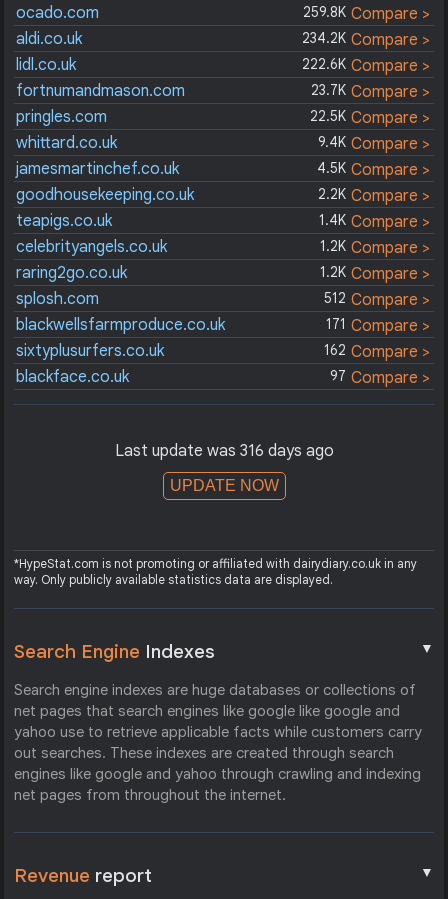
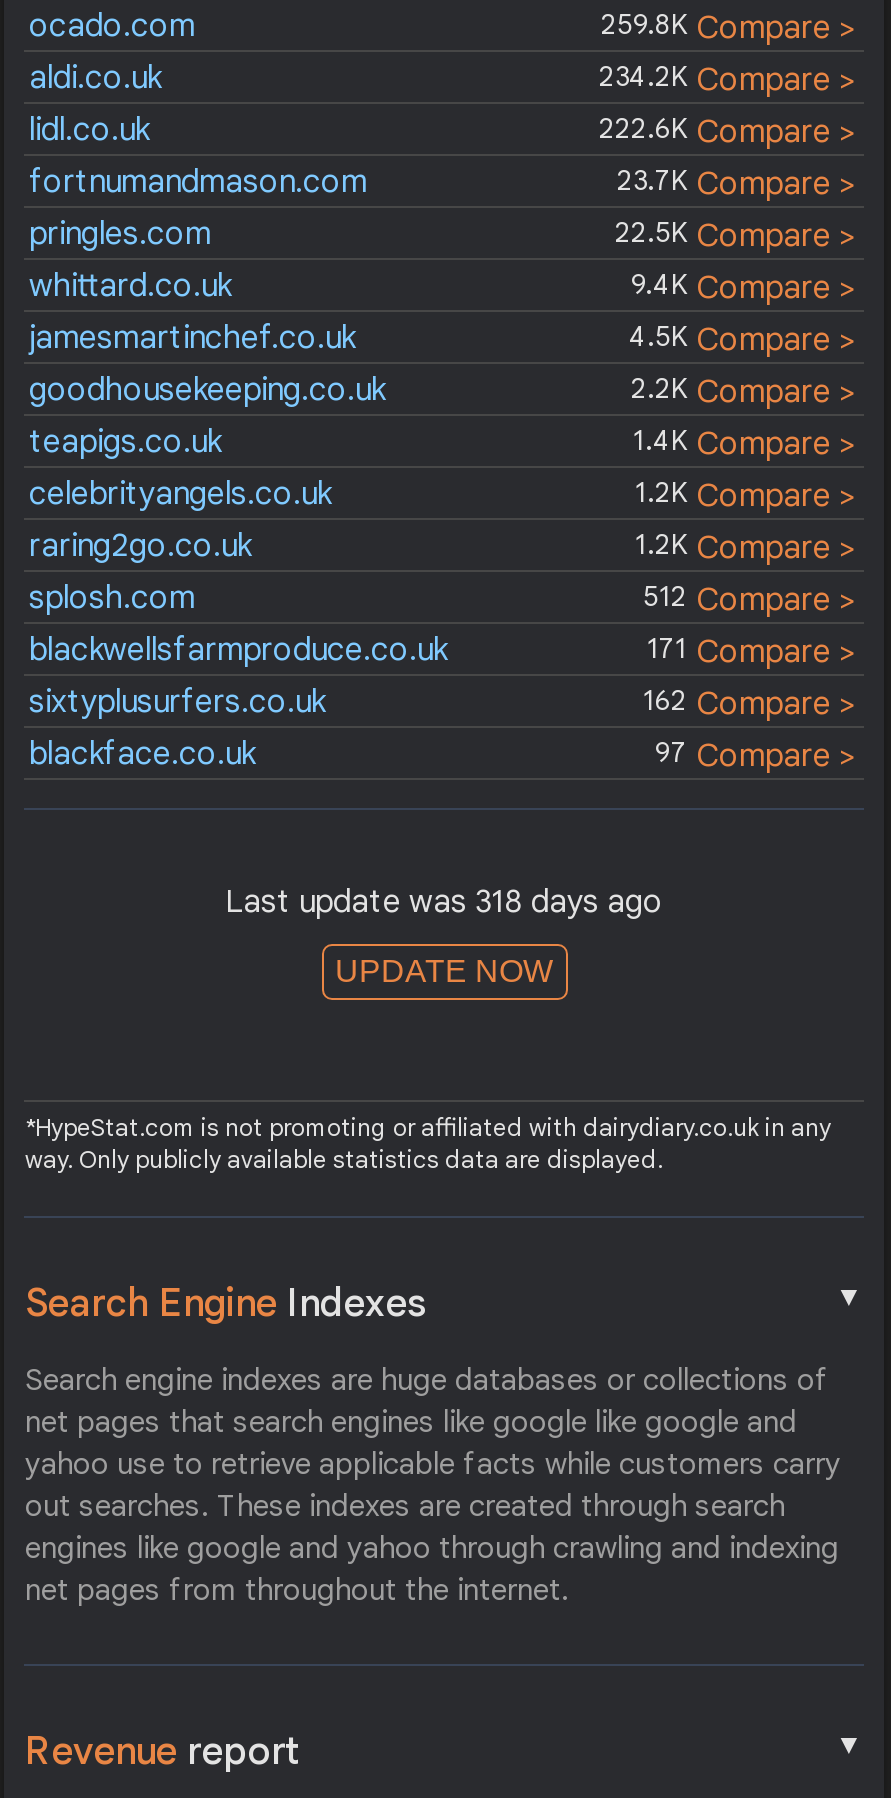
- Last update was 316 days ago
+ Last update was 318 days ago
